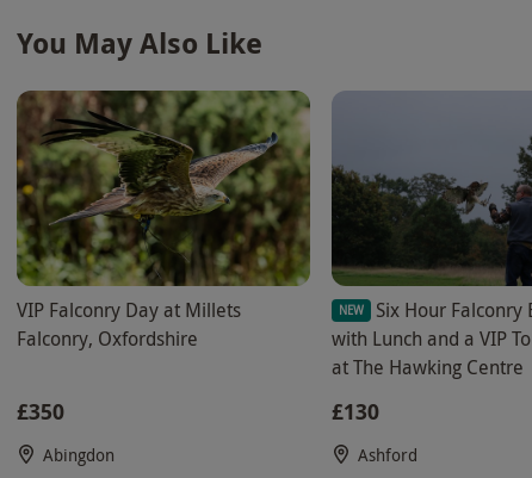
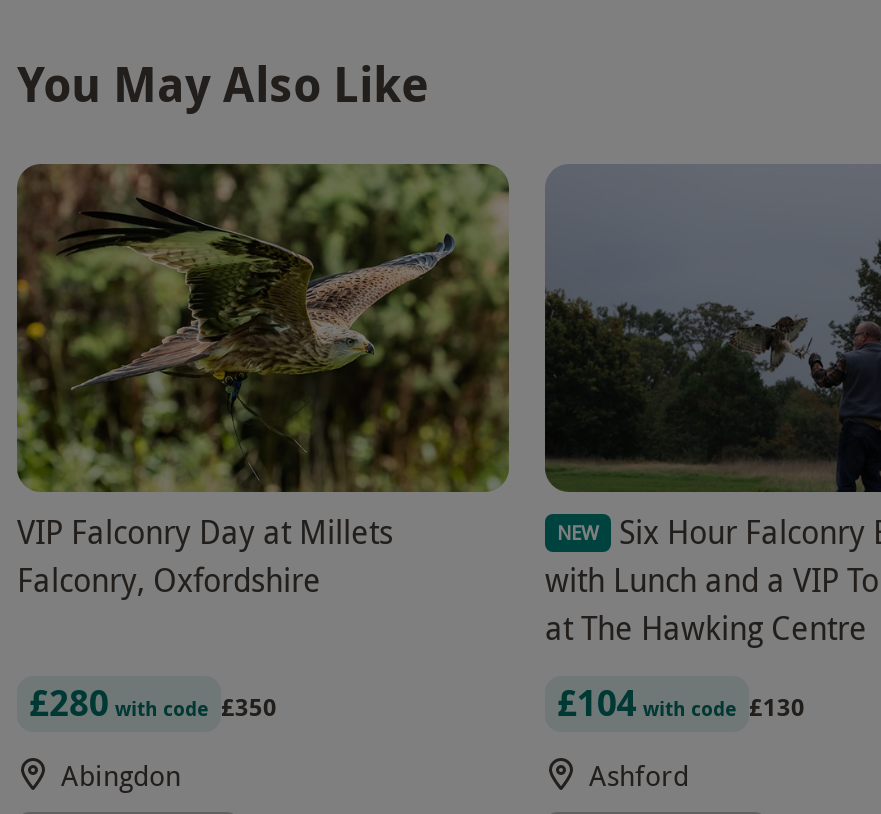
- £350
+ £280 with code £350

- £130
+ £104 with code £130
